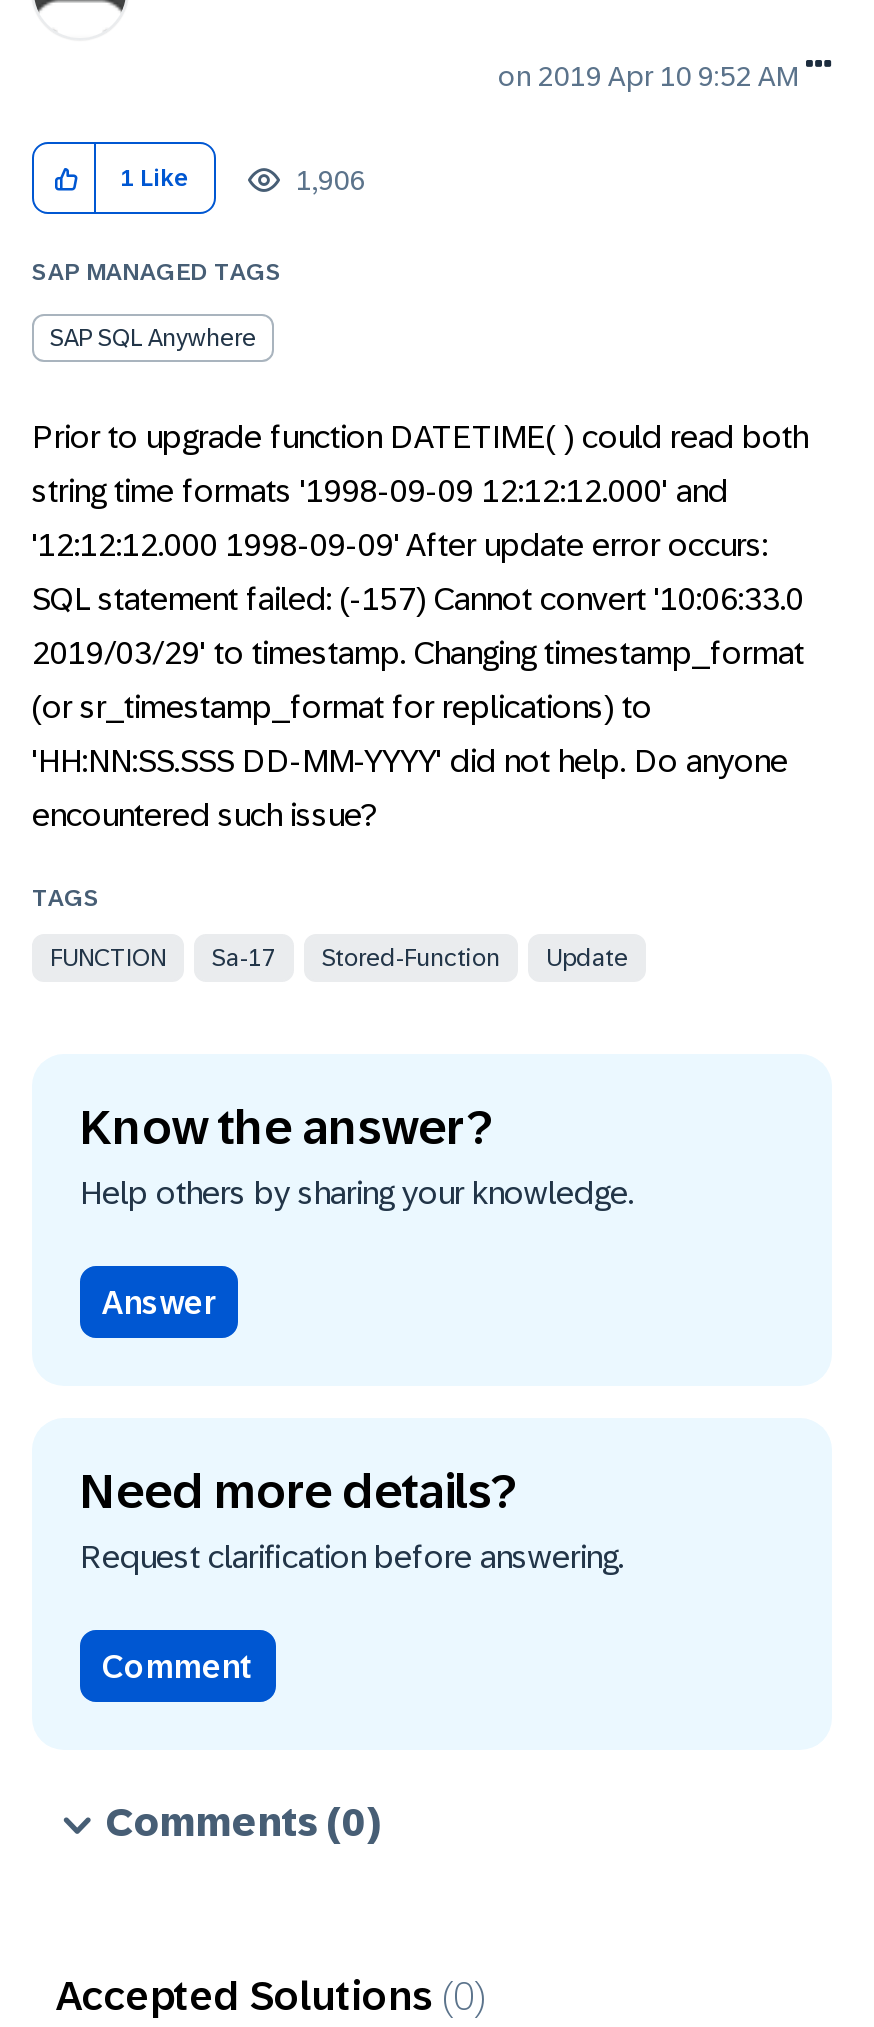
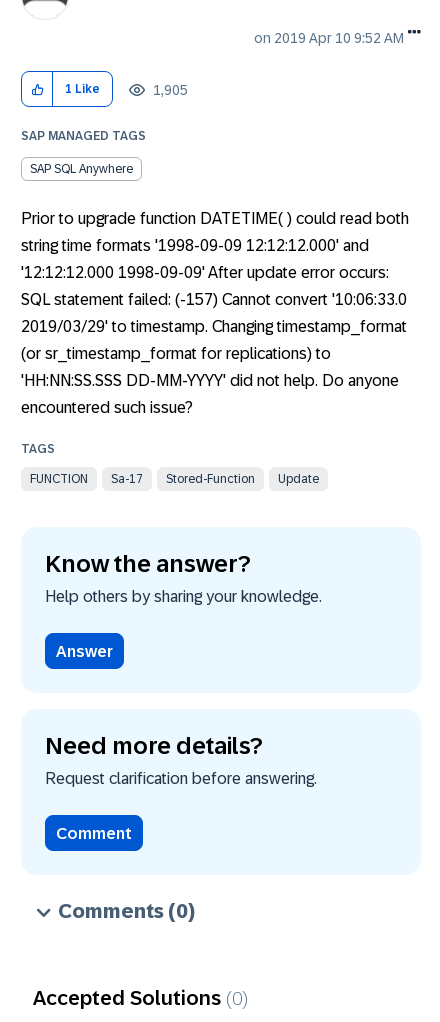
- 1,906
+ 1,905
